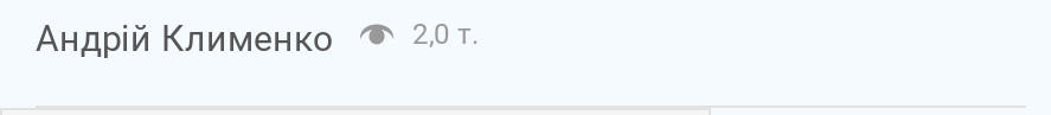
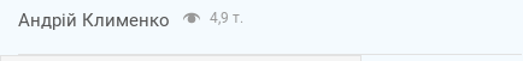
- 2,0 т.
+ 4,9 т.
